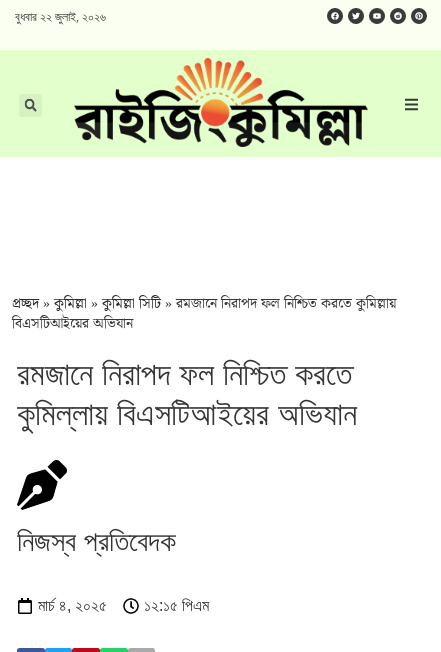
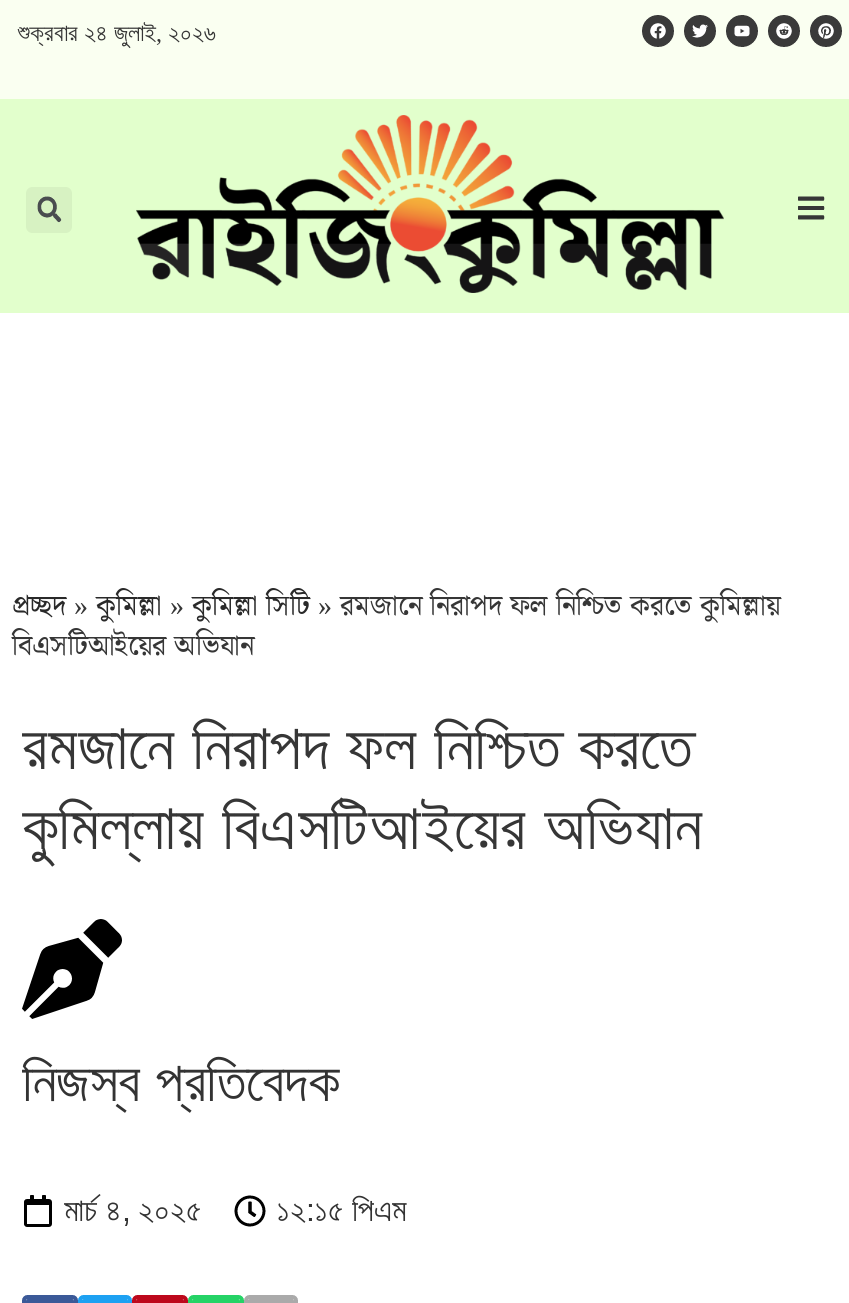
- বুধবার ২২ জুলাই, ২০২৬
+ শুক্রবার ২৪ জুলাই, ২০২৬
